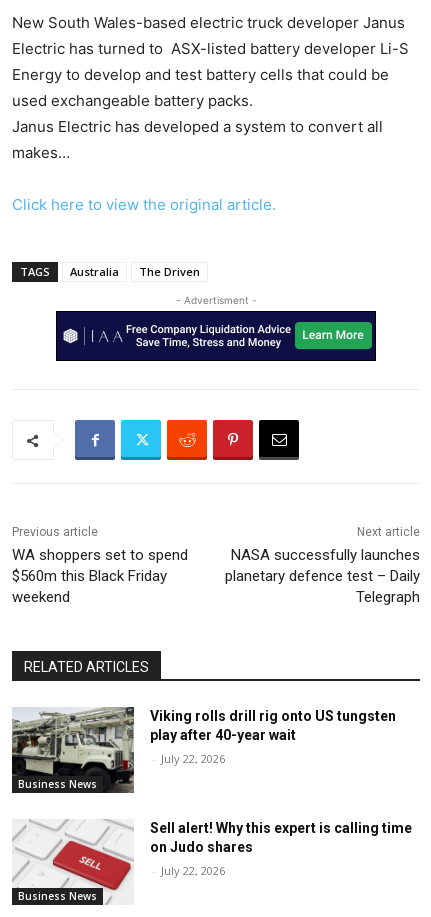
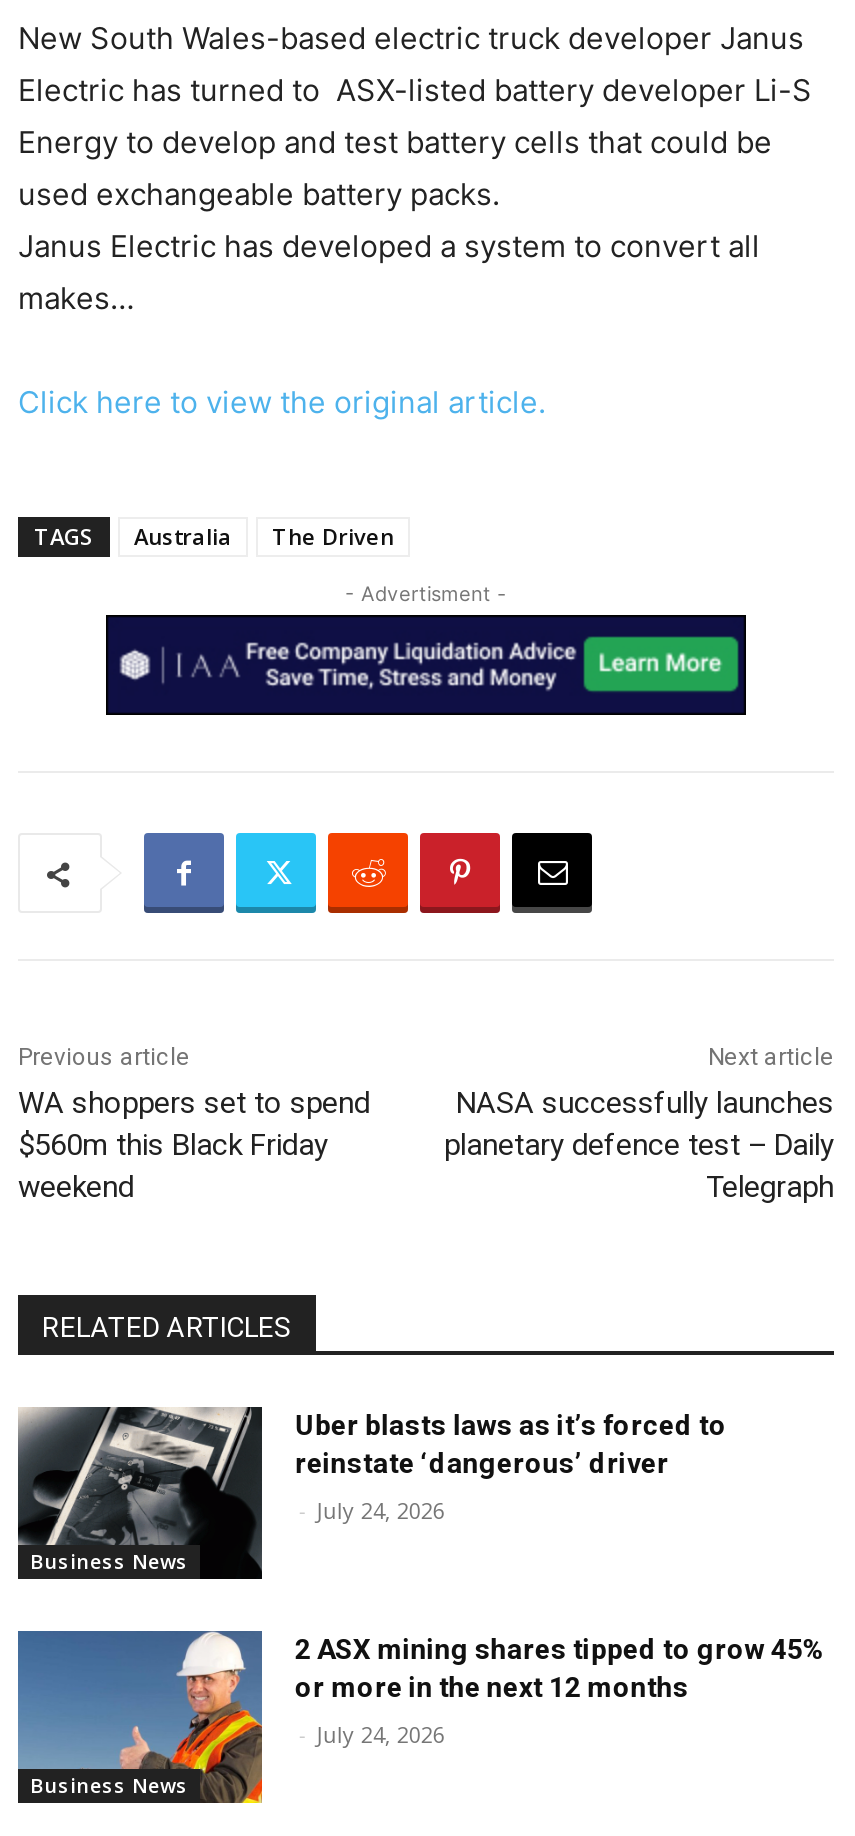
- [image]
- Viking rolls drill rig onto US tungsten
- play after 40-year wait
+ [image]
+ Uber blasts laws as it’s forced to
+ reinstate ‘dangerous’ driver

- - July 22, 2026
+ - July 24, 2026

- [image]
- Sell alert! Why this expert is calling time
- on Judo shares
+ [image]
+ 2 ASX mining shares tipped to grow 45%
+ or more in the next 12 months

- - July 22, 2026
+ - July 24, 2026
